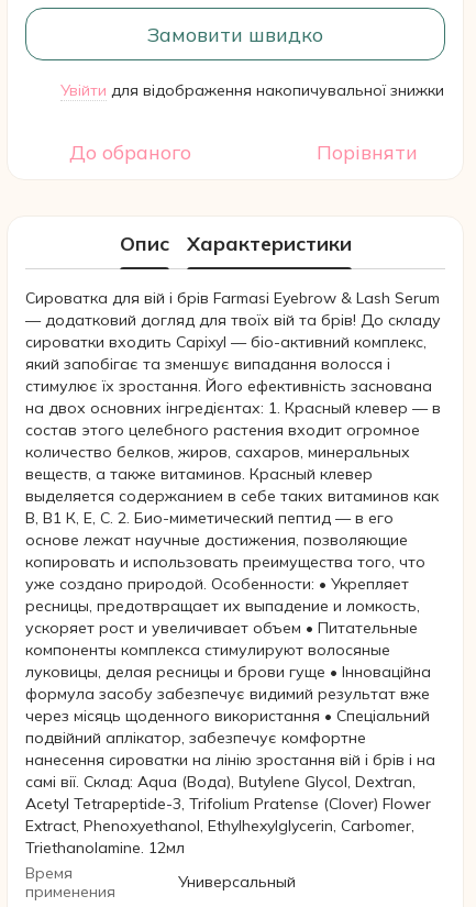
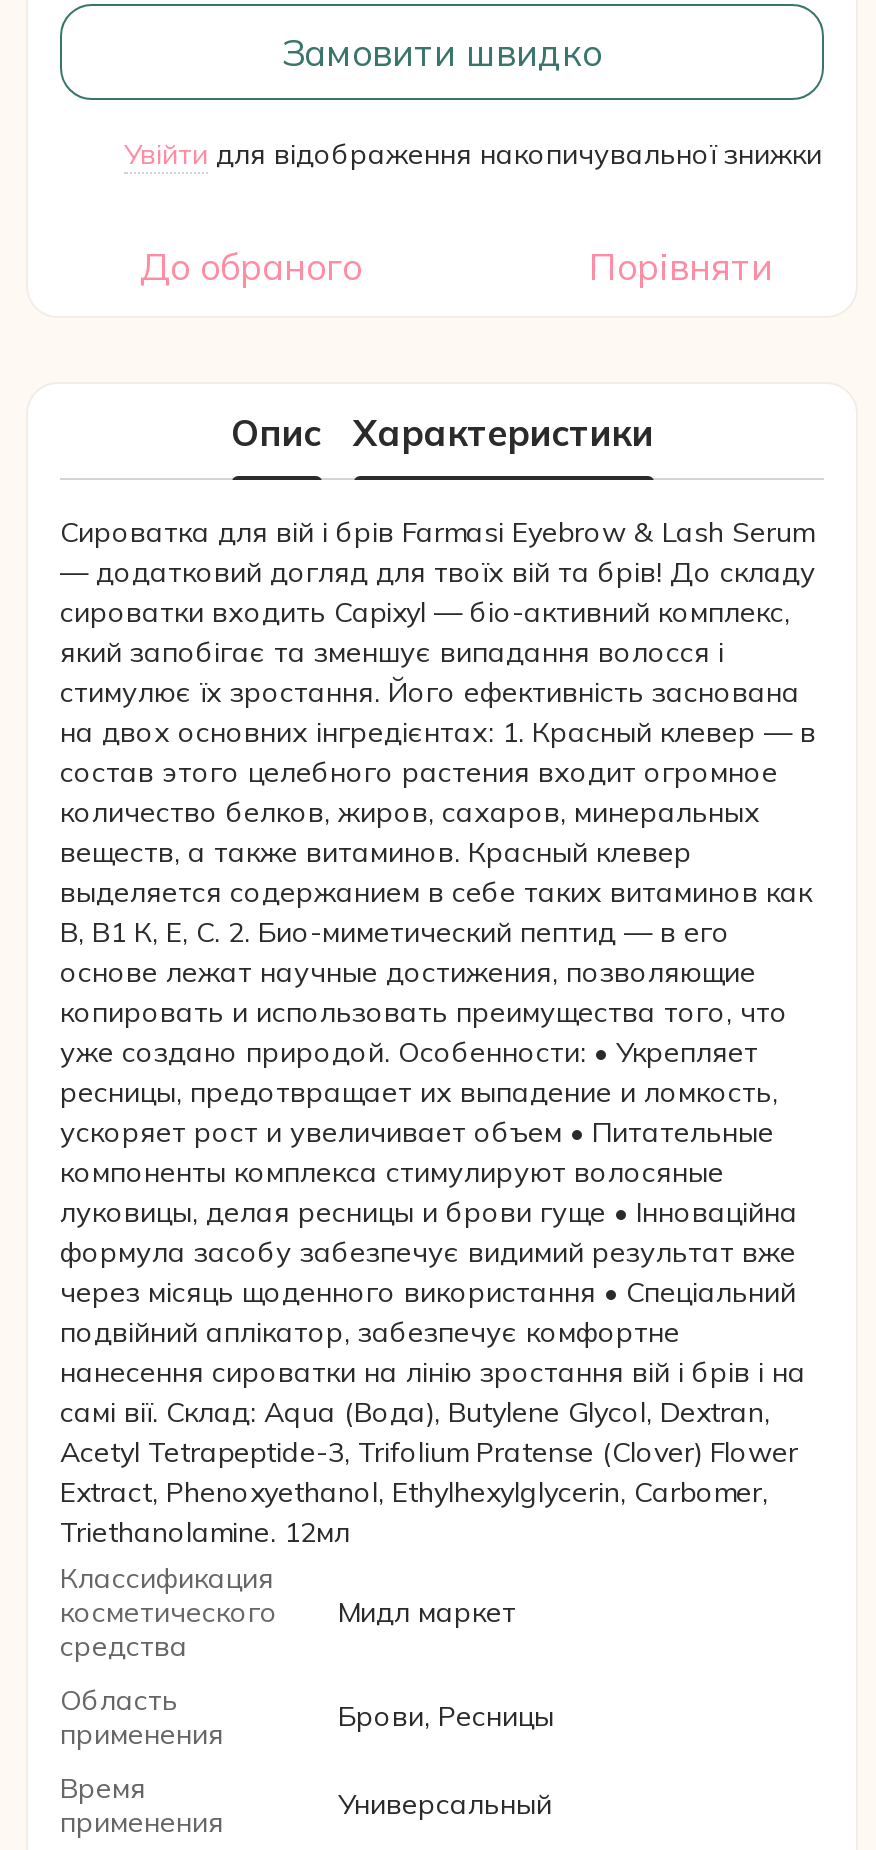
+ Классификация
+ косметического
+ средства

+ Мидл маркет
+ Область
+ применения
+ Брови, Ресницы
